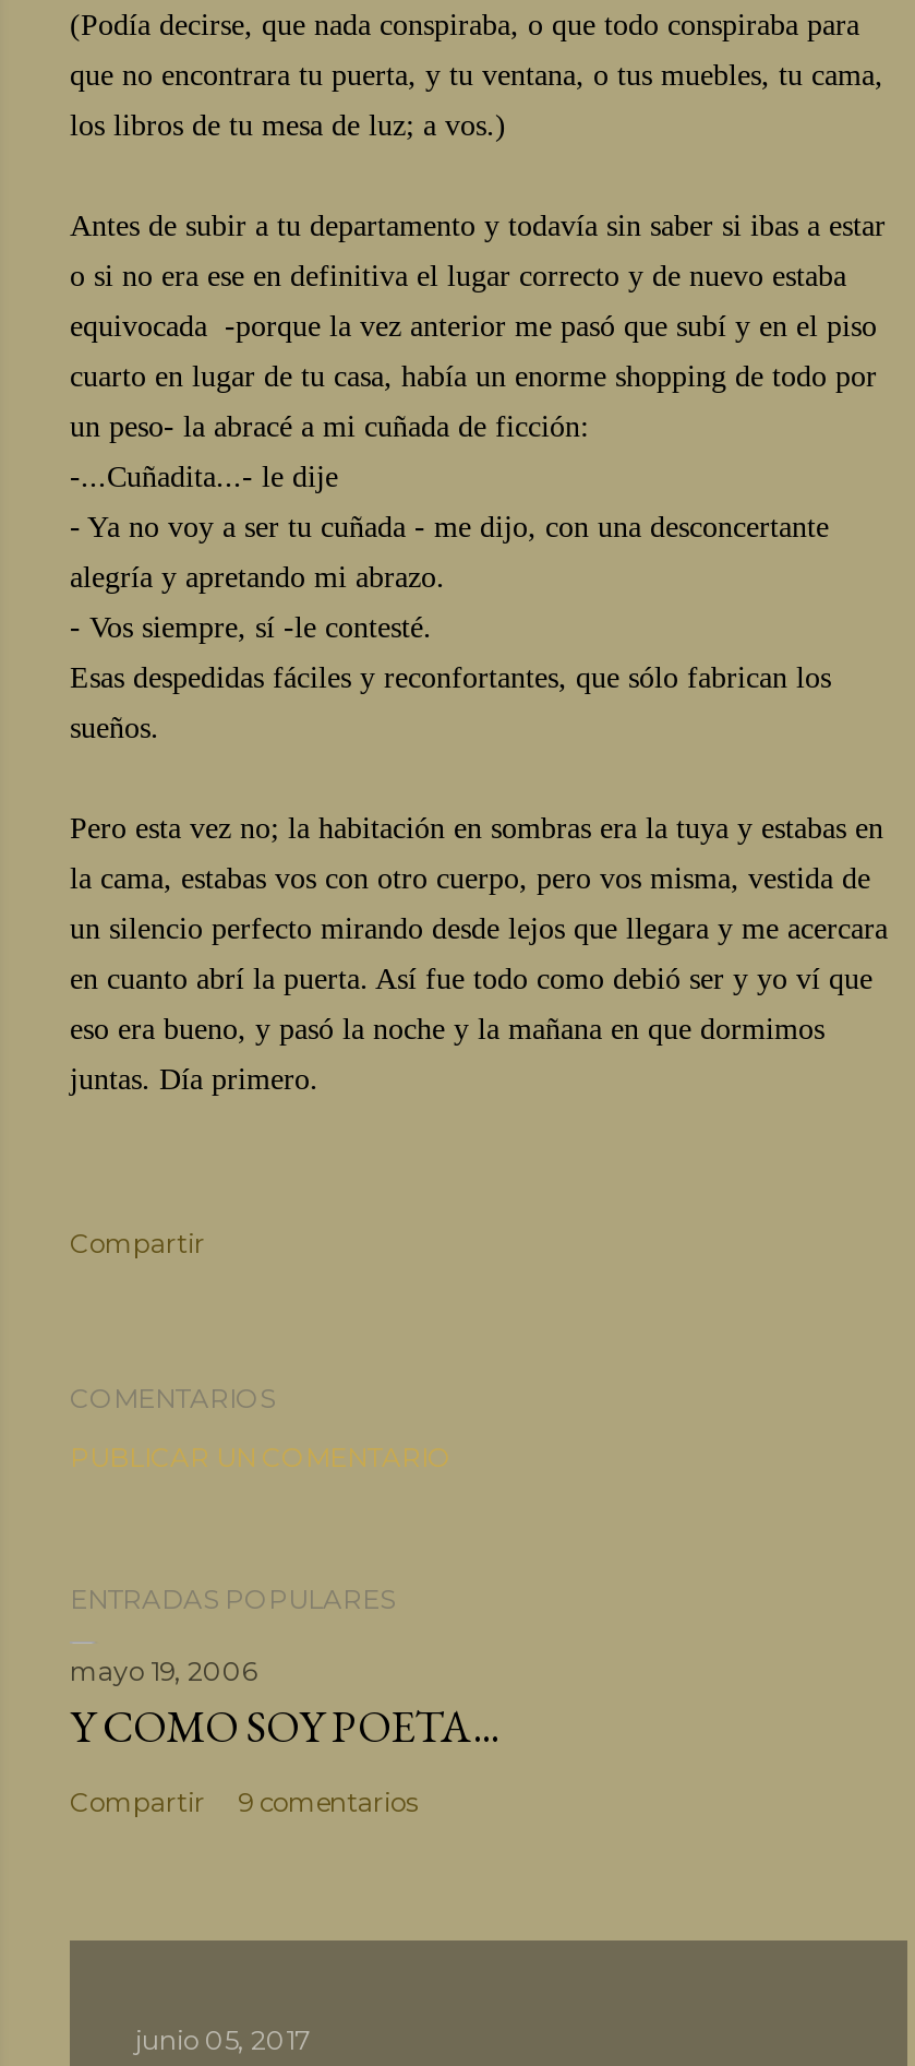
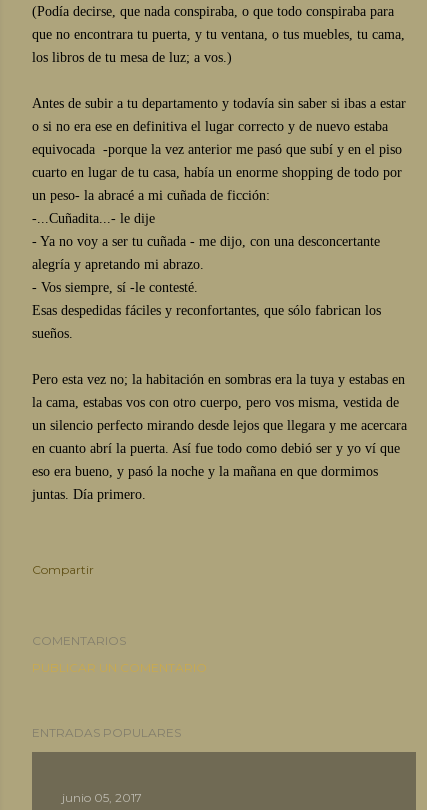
- mayo 19, 2006
- Y COMO SOY POETA...
- Compartir
- 9 comentarios
